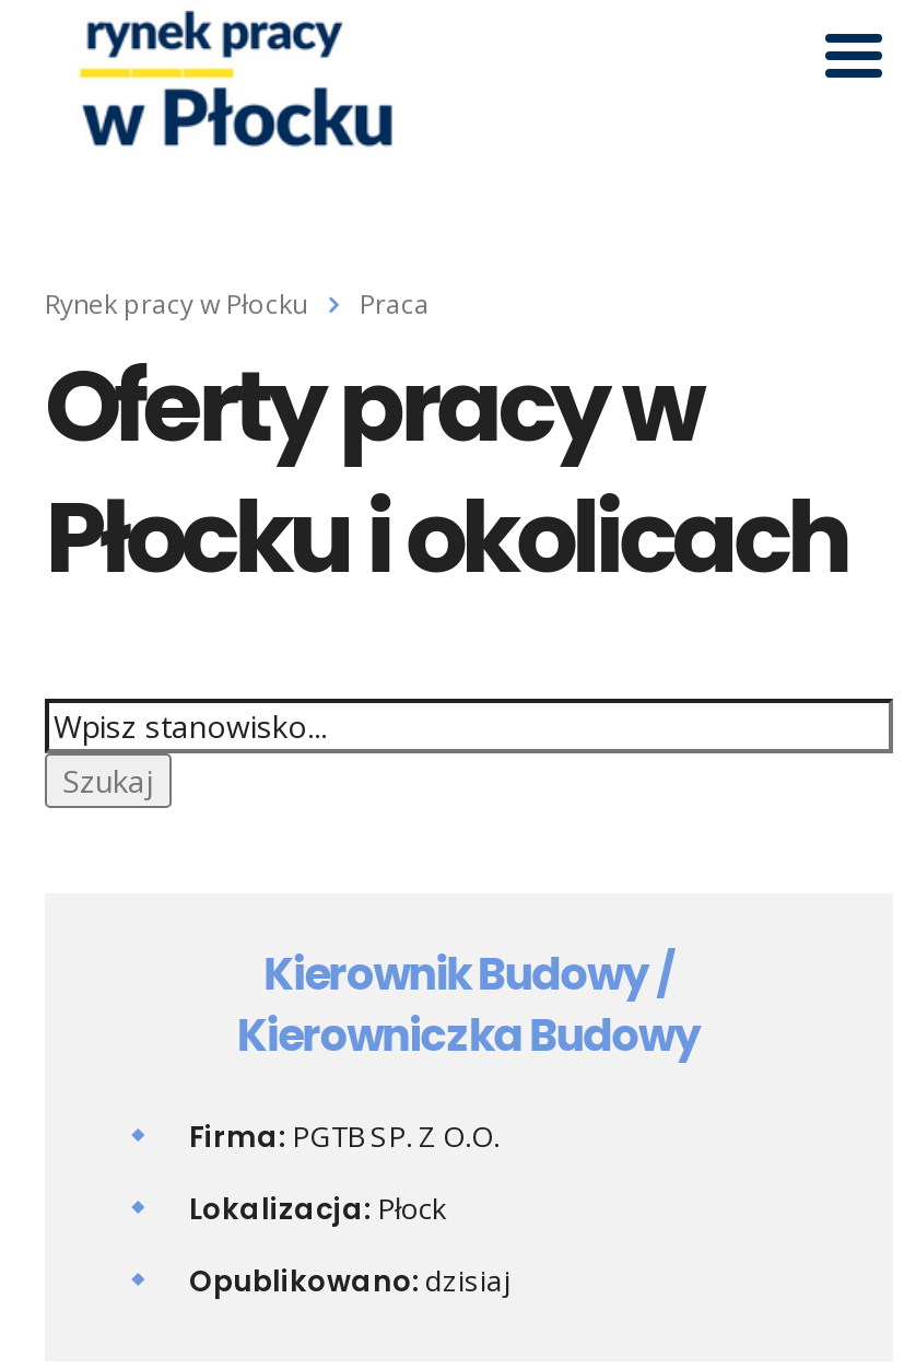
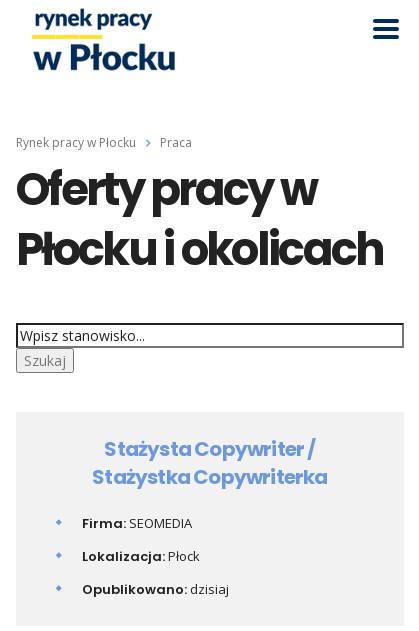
- Kierownik Budowy /
- Kierowniczka Budowy
+ Stażysta Copywriter /
+ Stażystka Copywriterka

- Firma: PGTB SP. Z O.O.
+ Firma: SEOMEDIA
